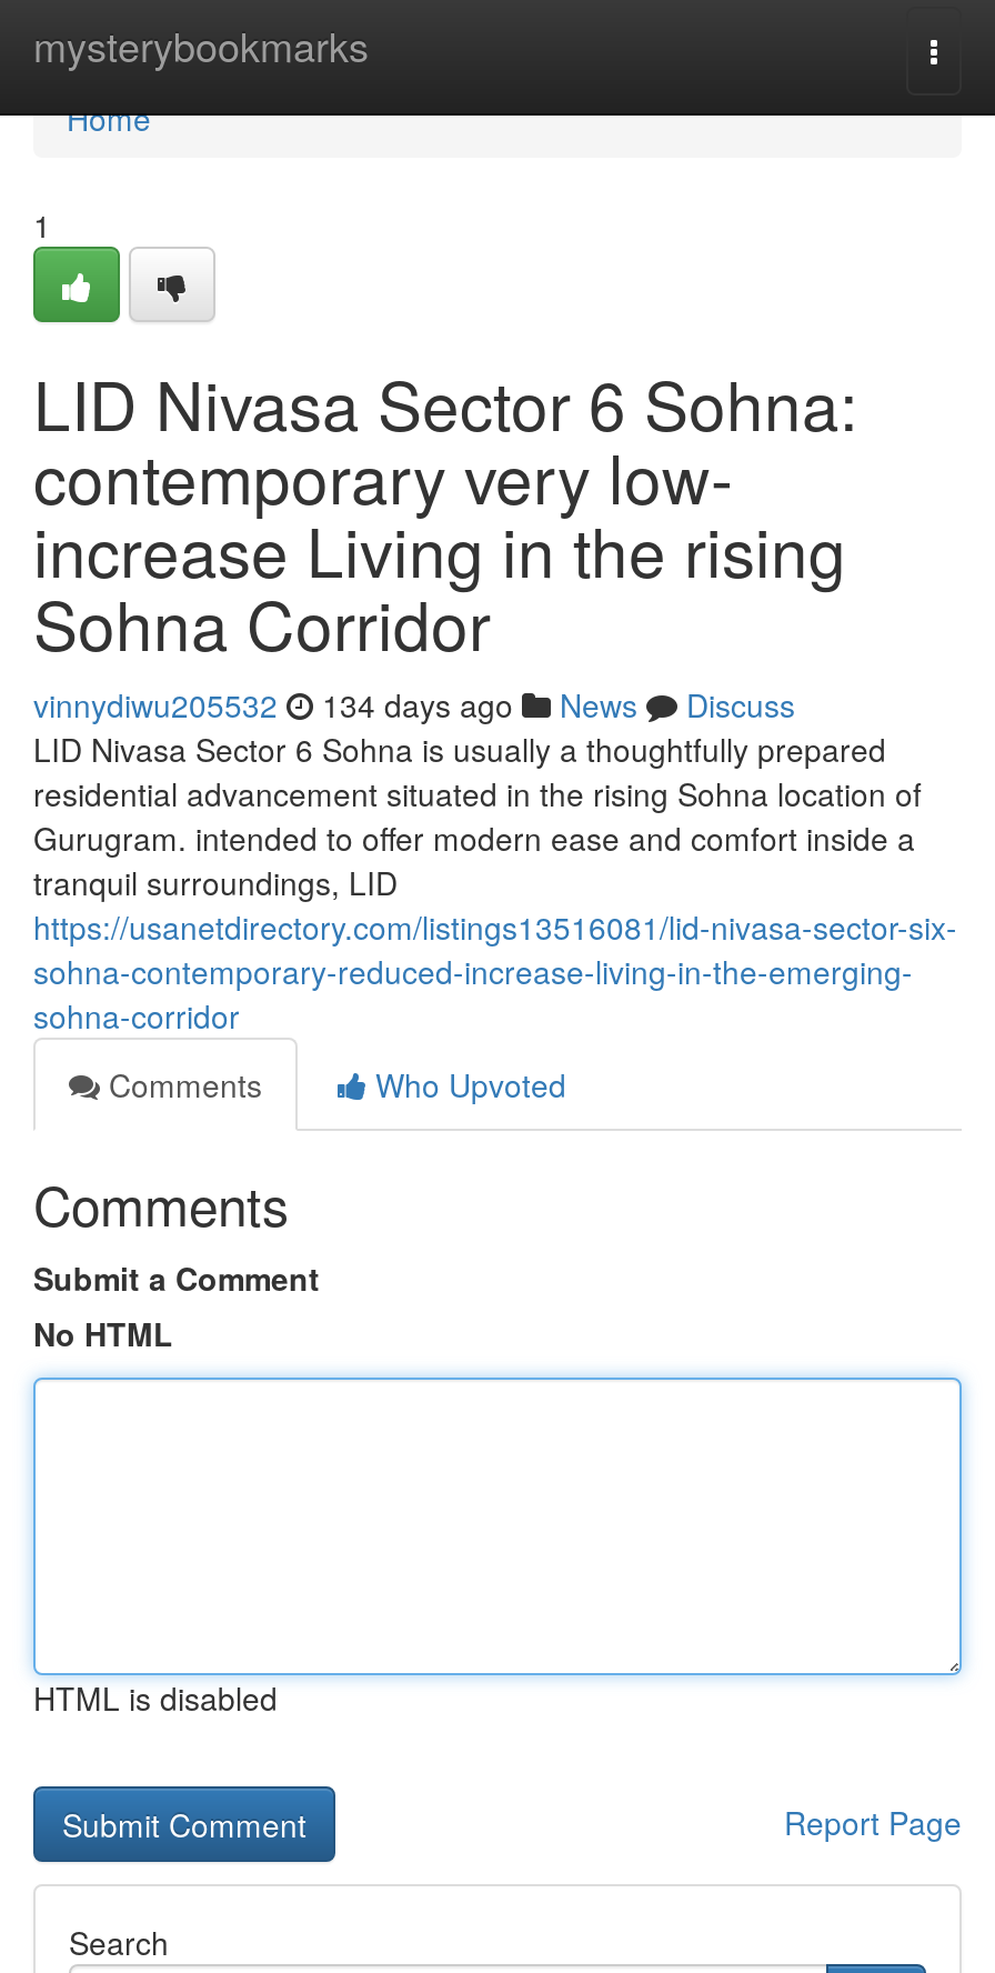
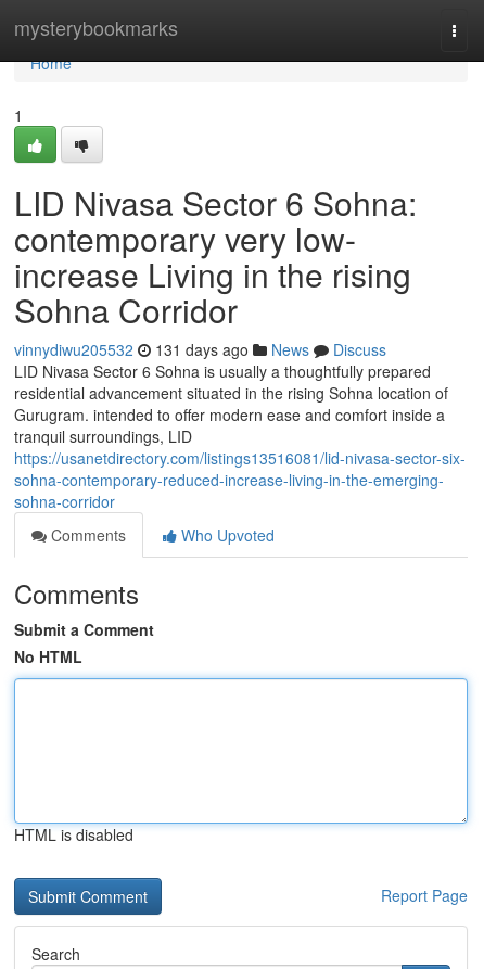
- vinnydiwu205532 134 days ago News Discuss
+ vinnydiwu205532 131 days ago News Discuss
